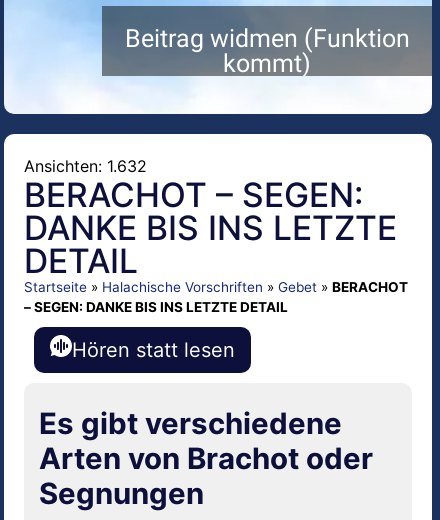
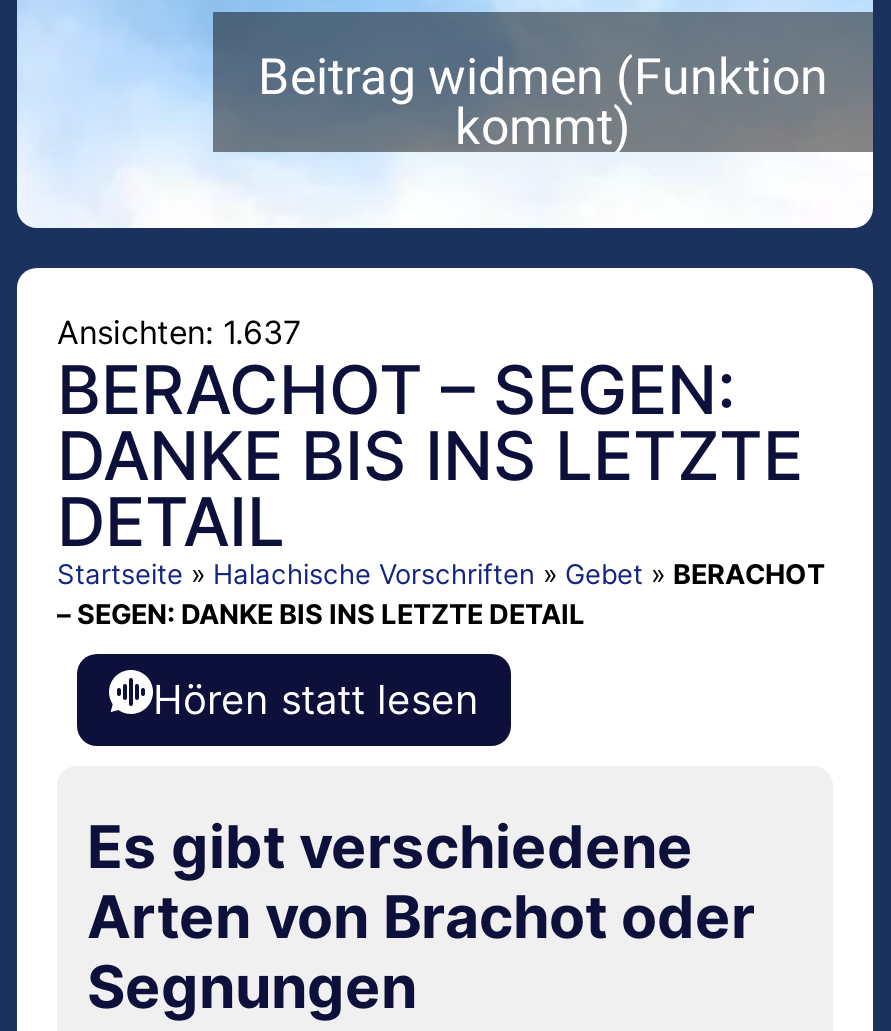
- Ansichten: 1.632
+ Ansichten: 1.637
